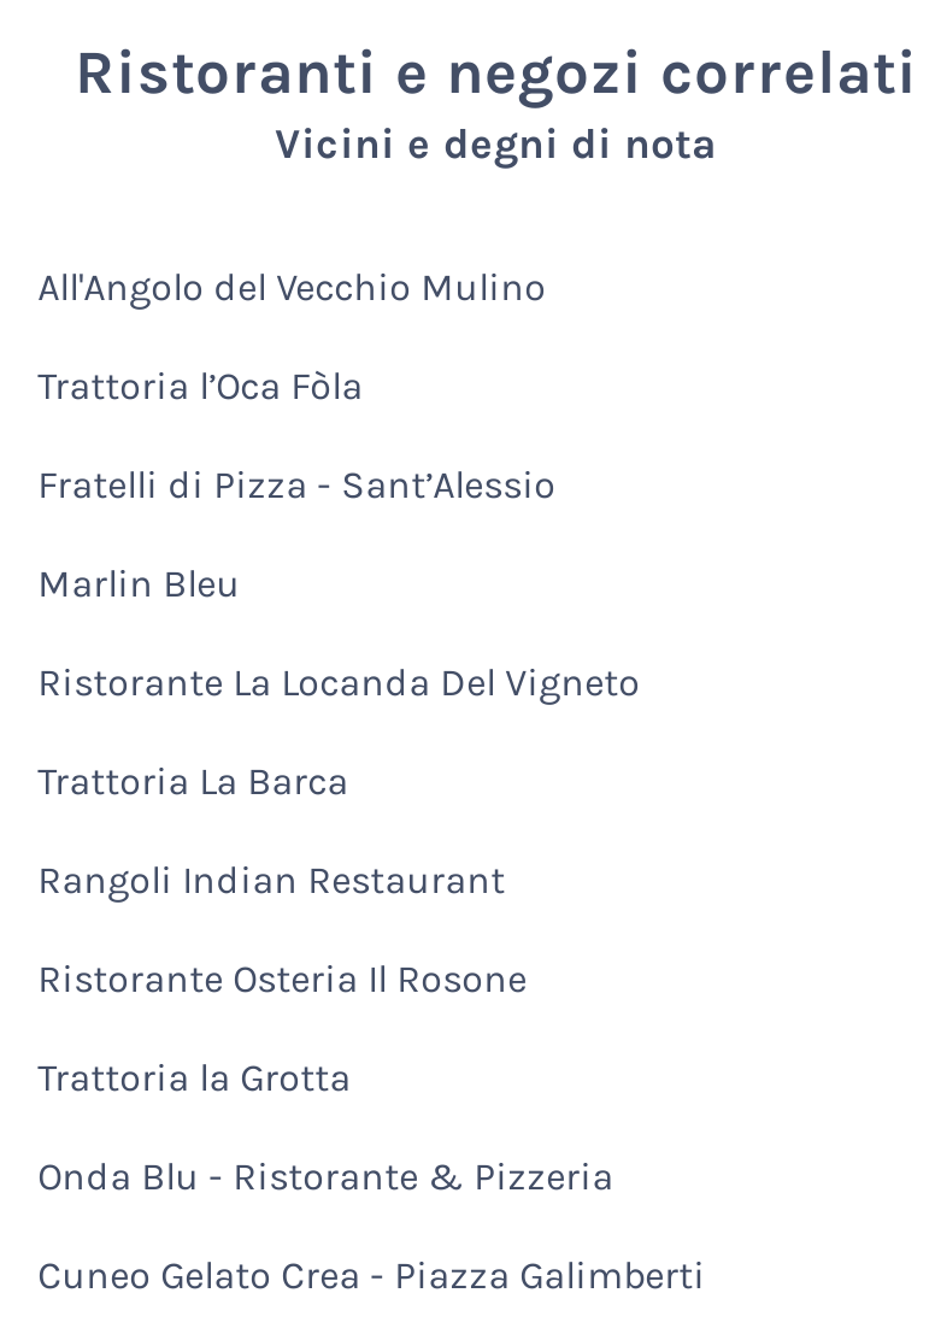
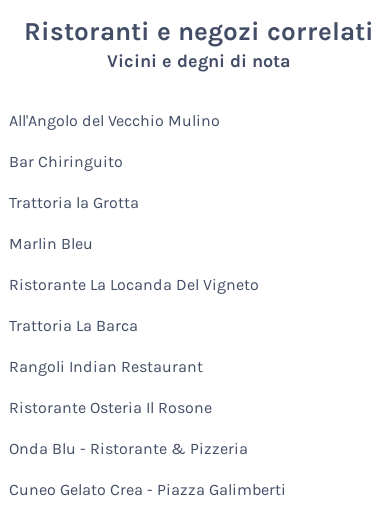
- Trattoria l’Oca Fòla
+ Bar Chiringuito

- Fratelli di Pizza - Sant’Alessio

moved up: Trattoria la Grotta
